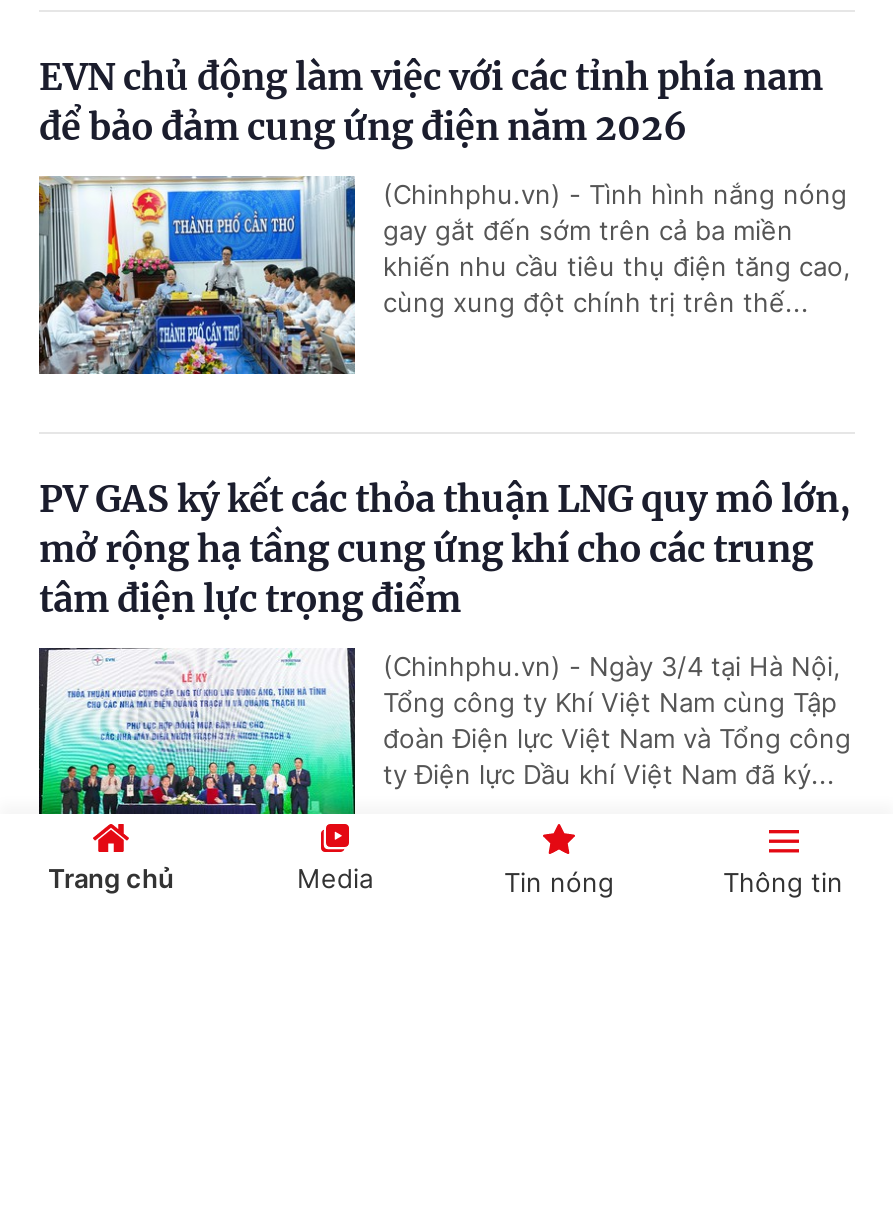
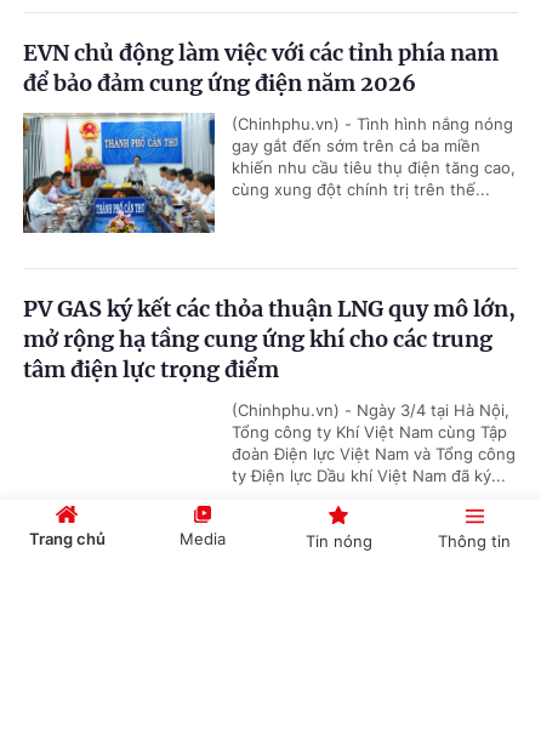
- [image]
